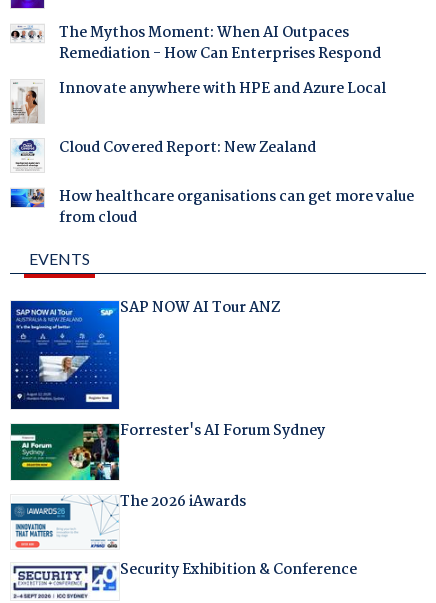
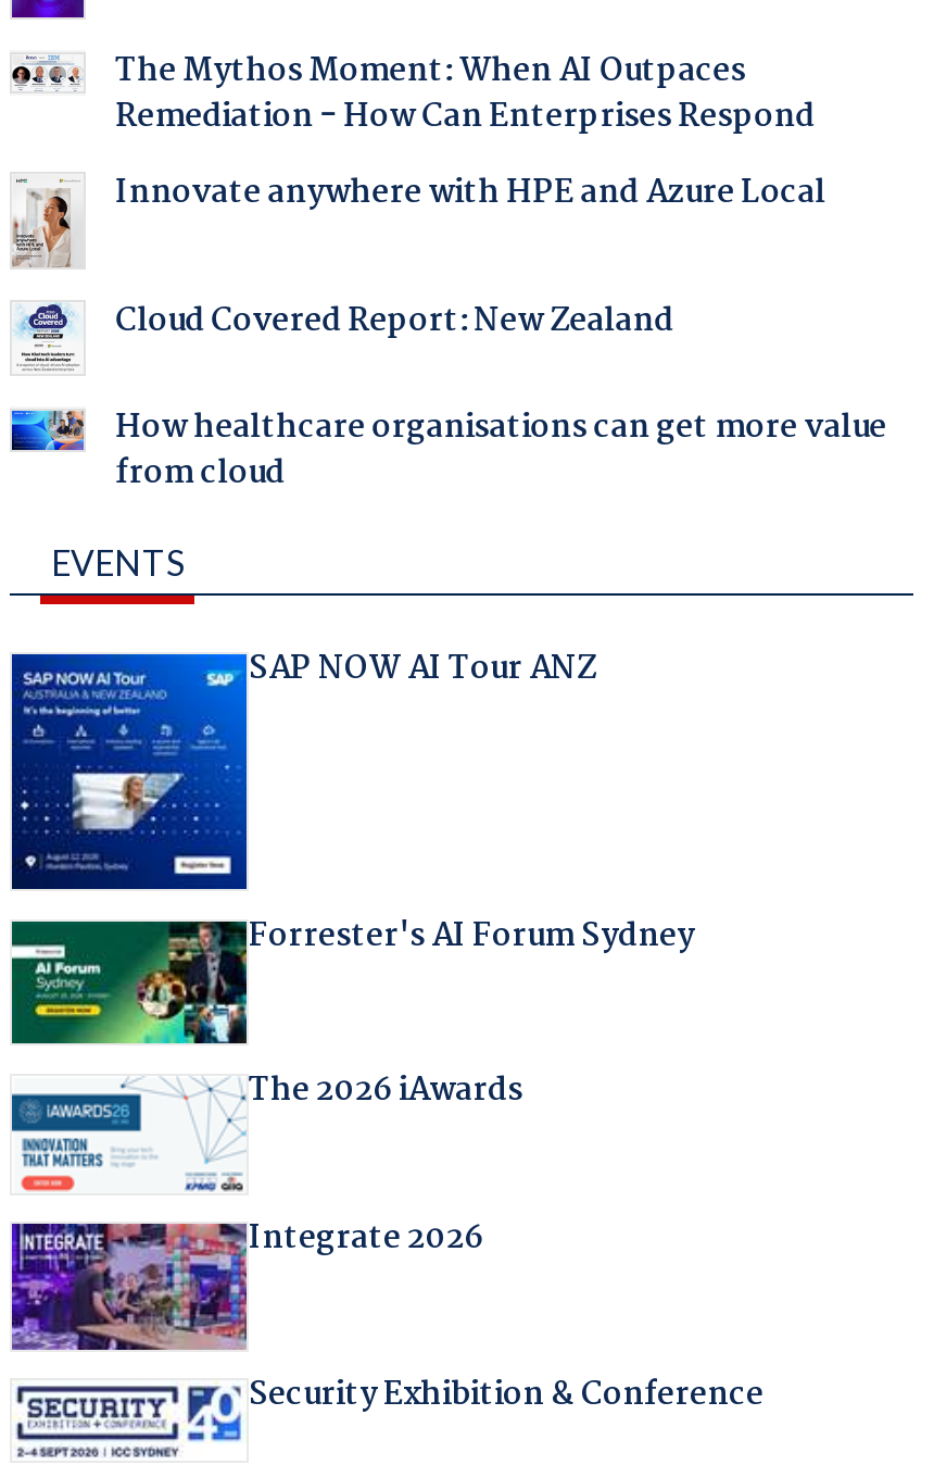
+ [image]
+ Integrate 2026
